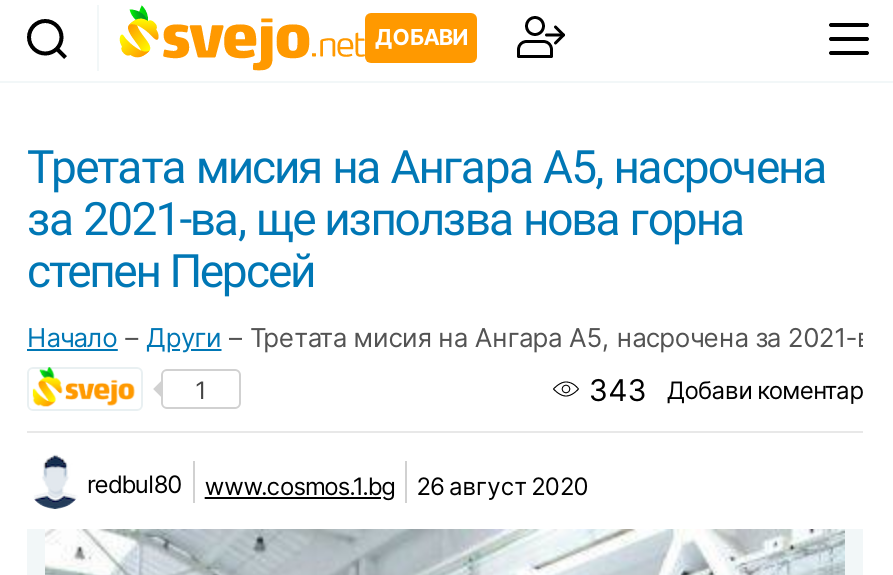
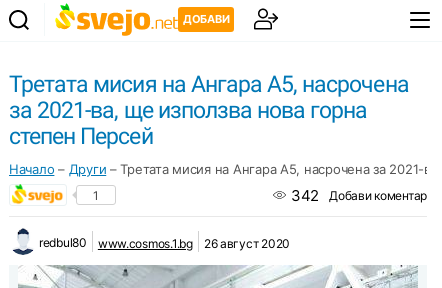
- 343 Добави коментар
+ 342 Добави коментар
